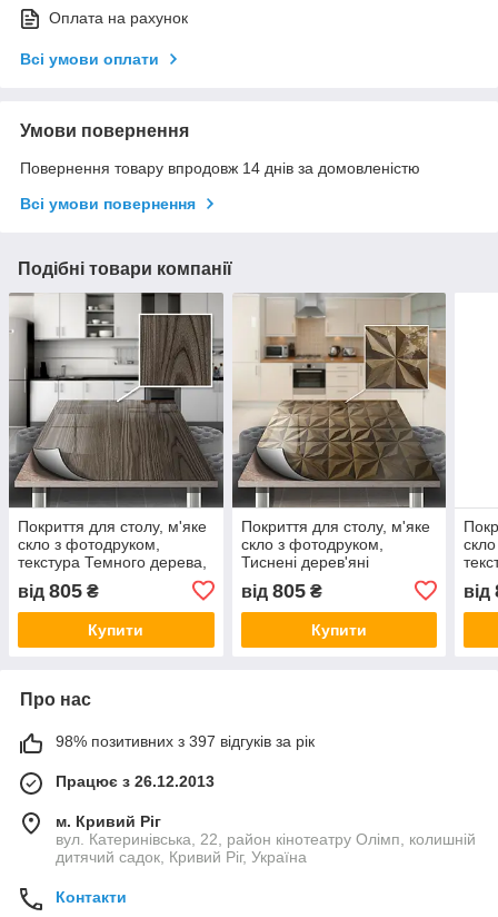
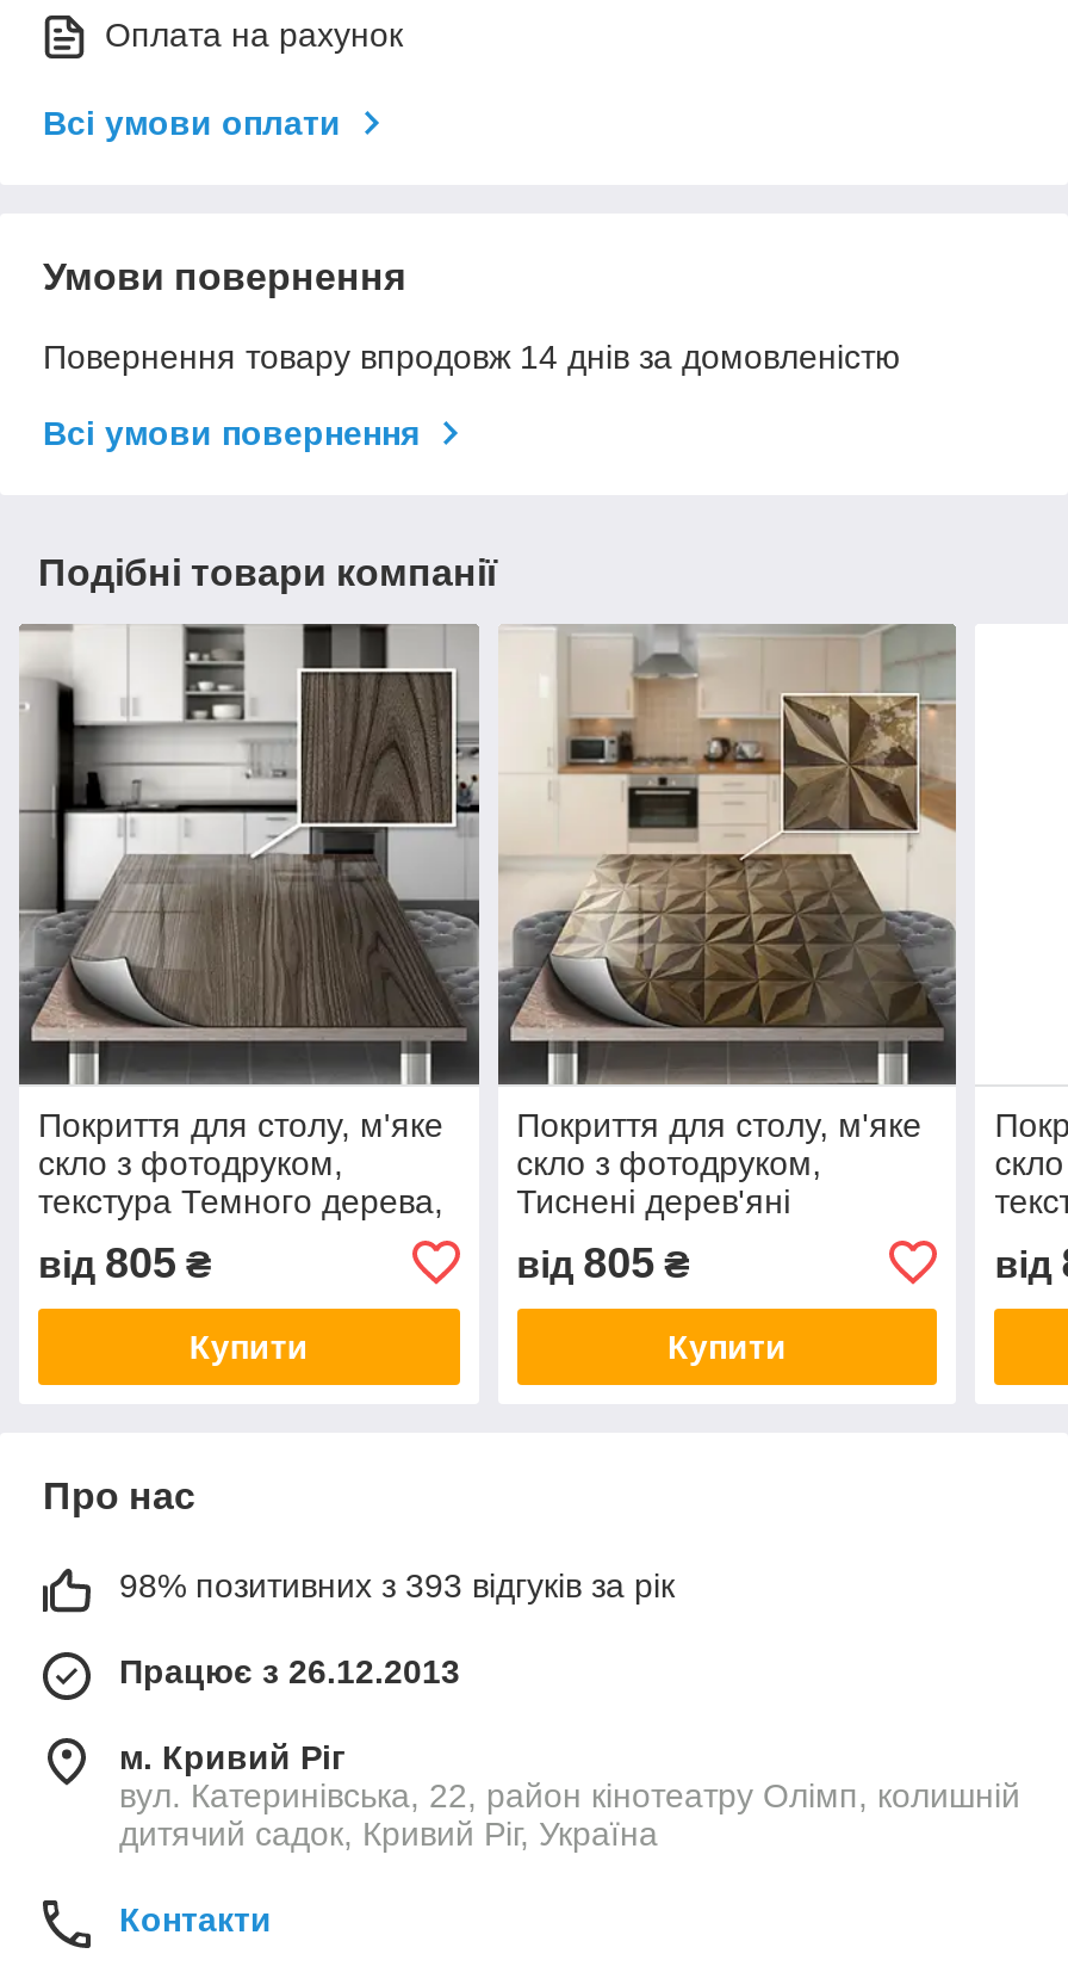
- 98% позитивних з 397 відгуків за рік
+ 98% позитивних з 393 відгуків за рік
